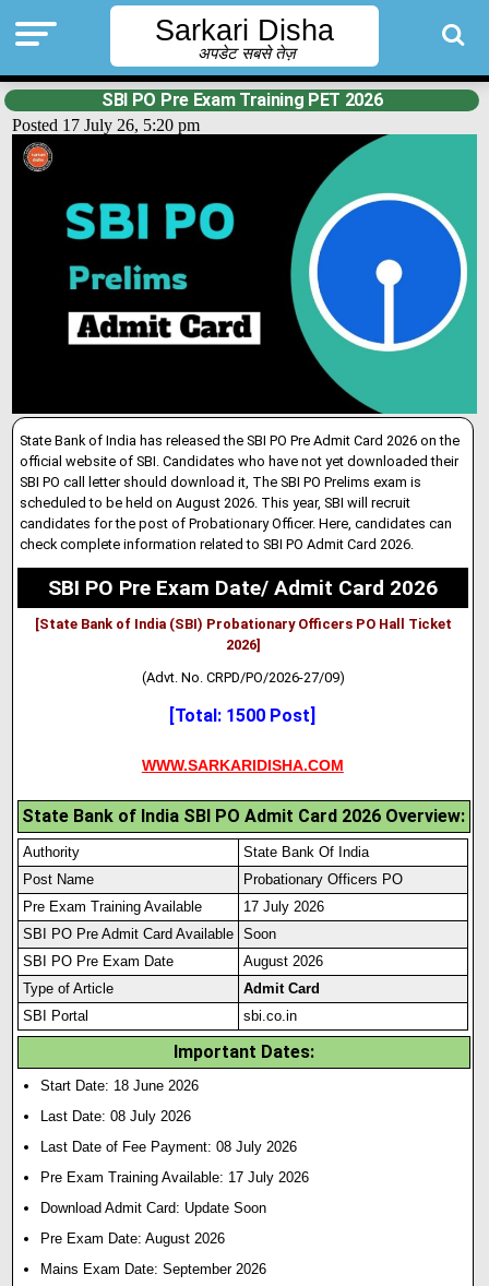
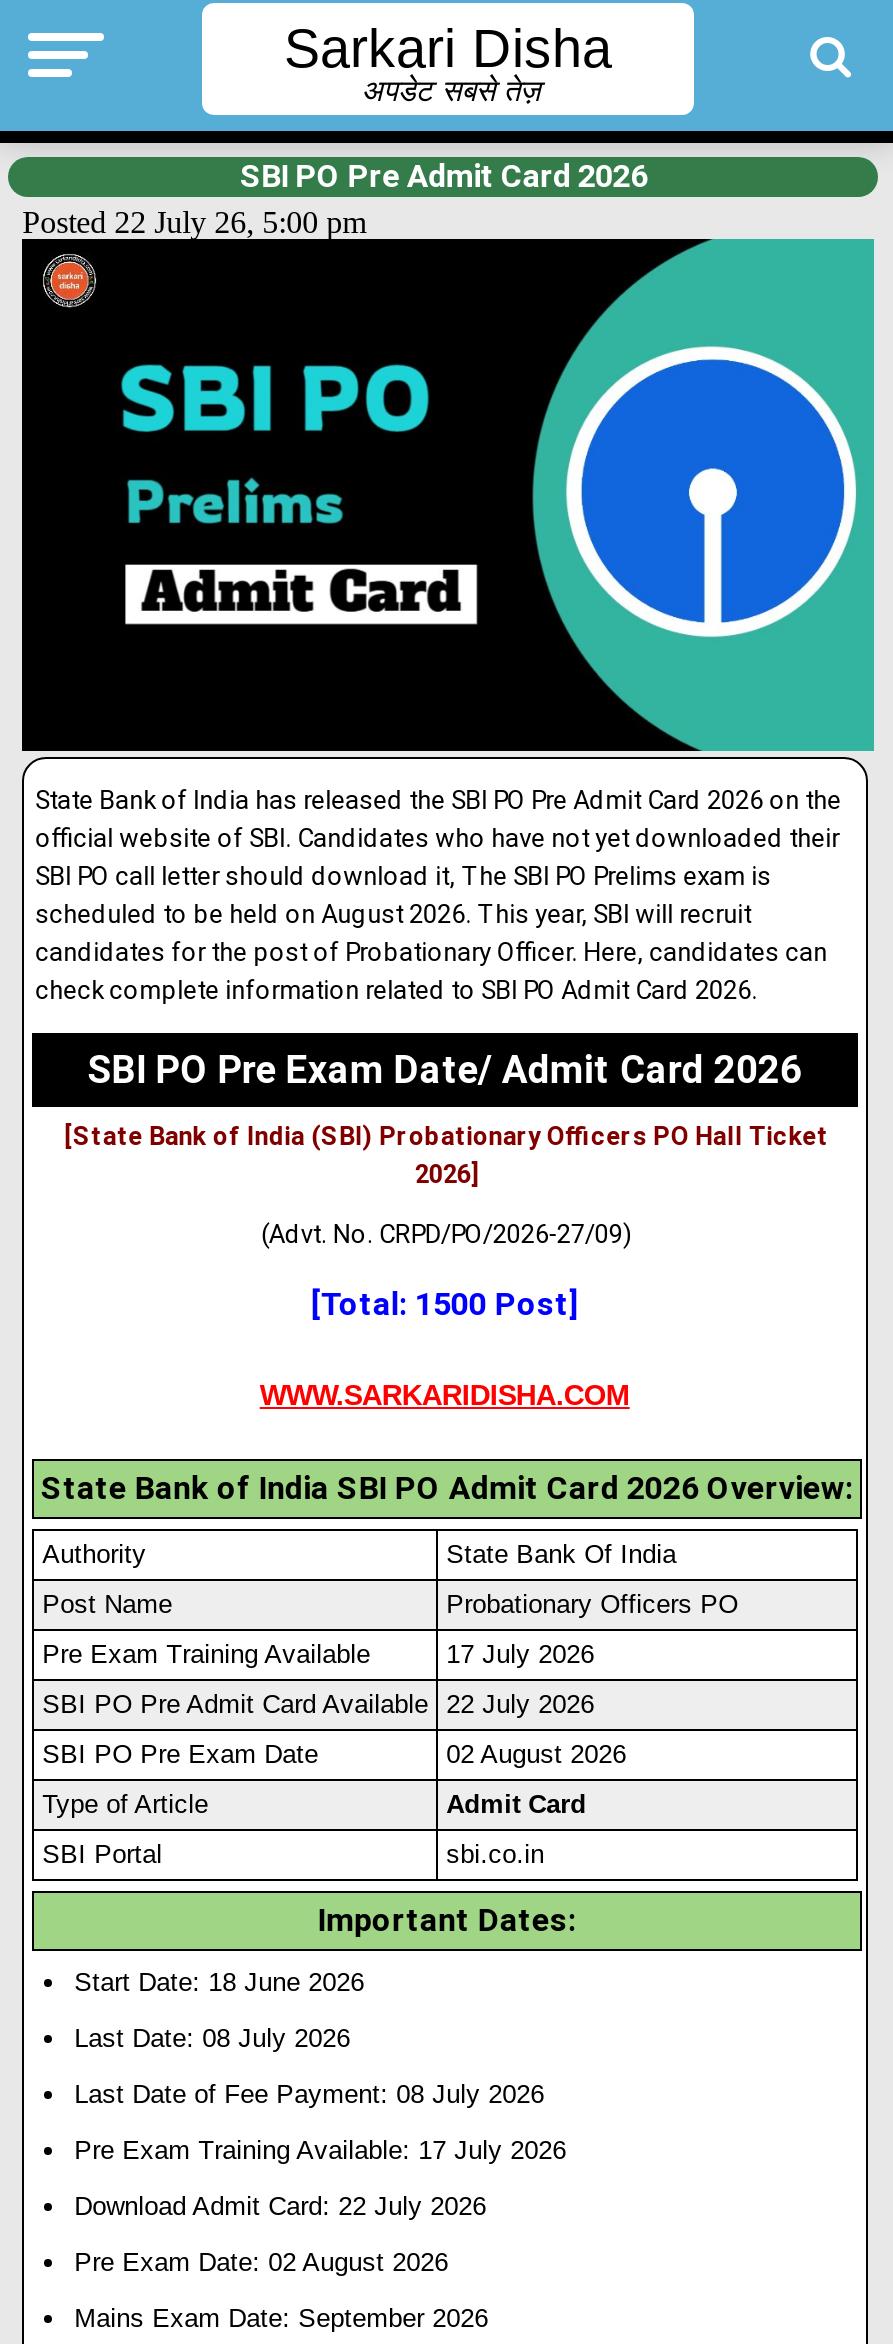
- SBI PO Pre Exam Training PET 2026
- Posted 17 July 26, 5:20 pm
+ SBI PO Pre Admit Card 2026
+ Posted 22 July 26, 5:00 pm

- SBI PO Pre Admit Card Available Soon
+ SBI PO Pre Admit Card Available 22 July 2026

- August 2026
+ 02 August 2026

- Download Admit Card: Update Soon
+ Download Admit Card: 22 July 2026

- Pre Exam Date: August 2026
+ Pre Exam Date: 02 August 2026
